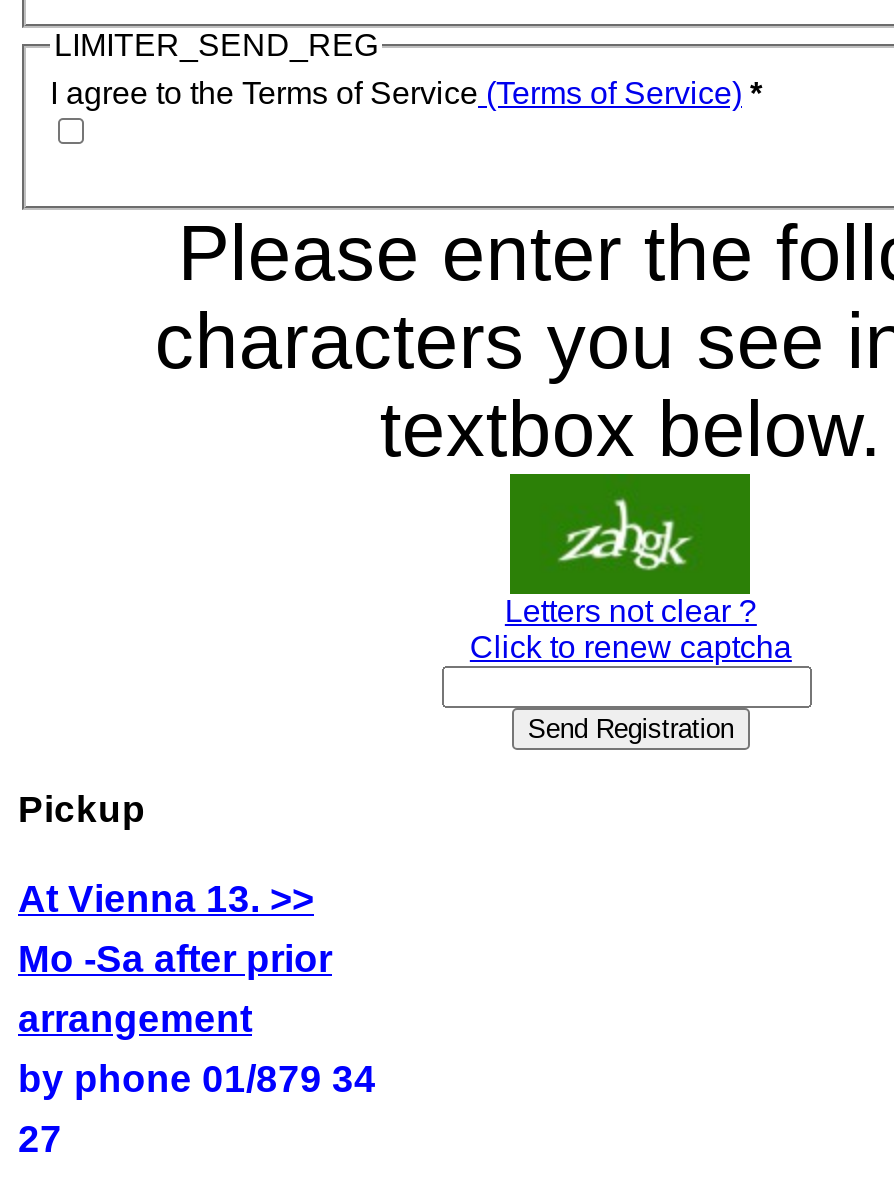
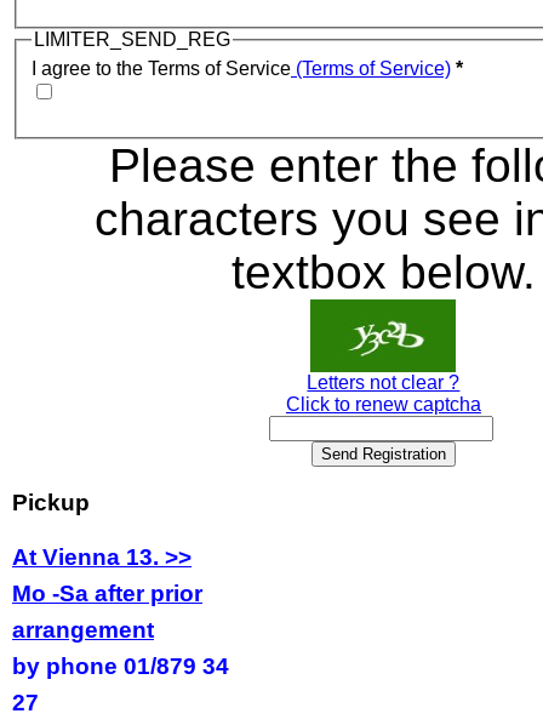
- [image]
+ [image]
